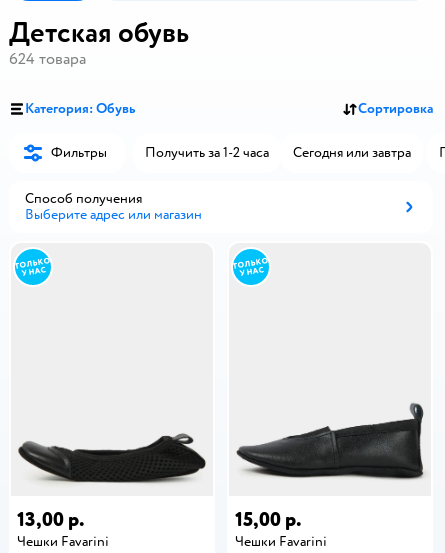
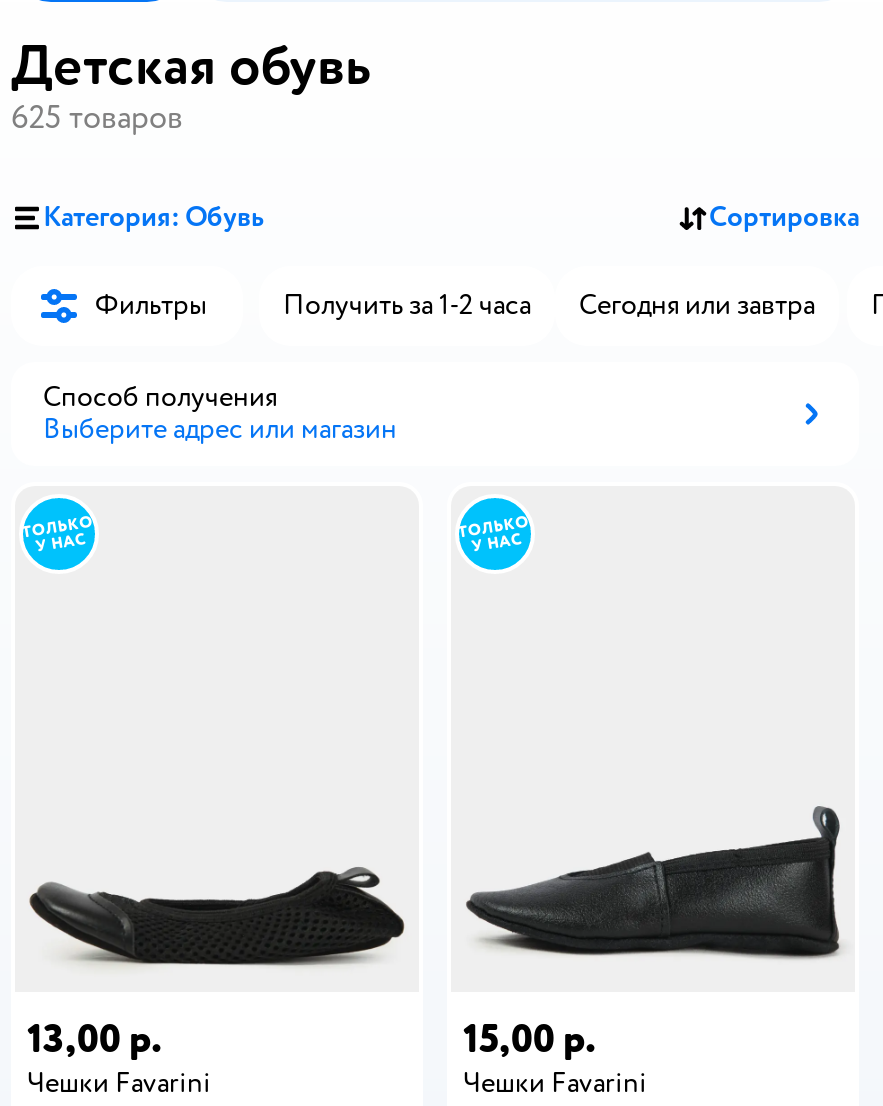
- 624 товара
+ 625 товаров
